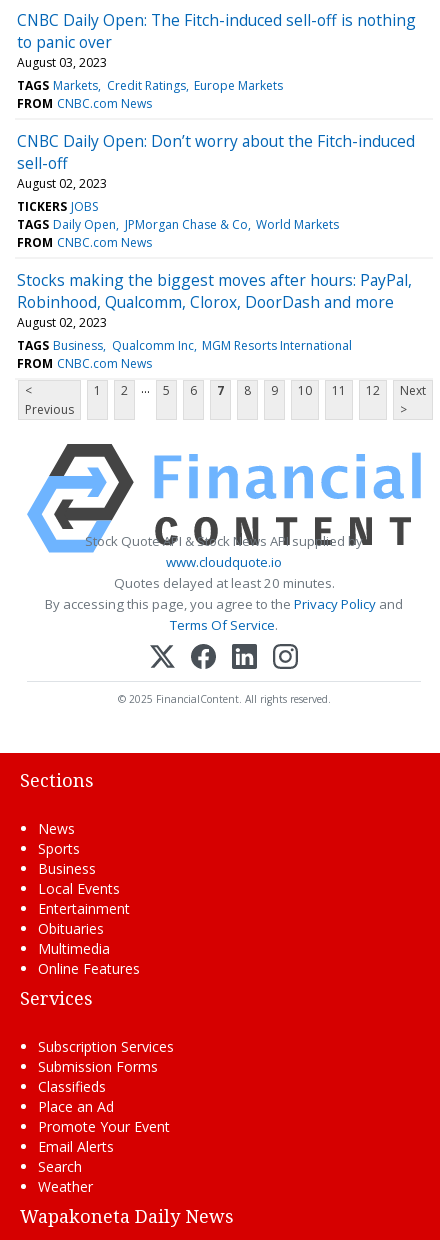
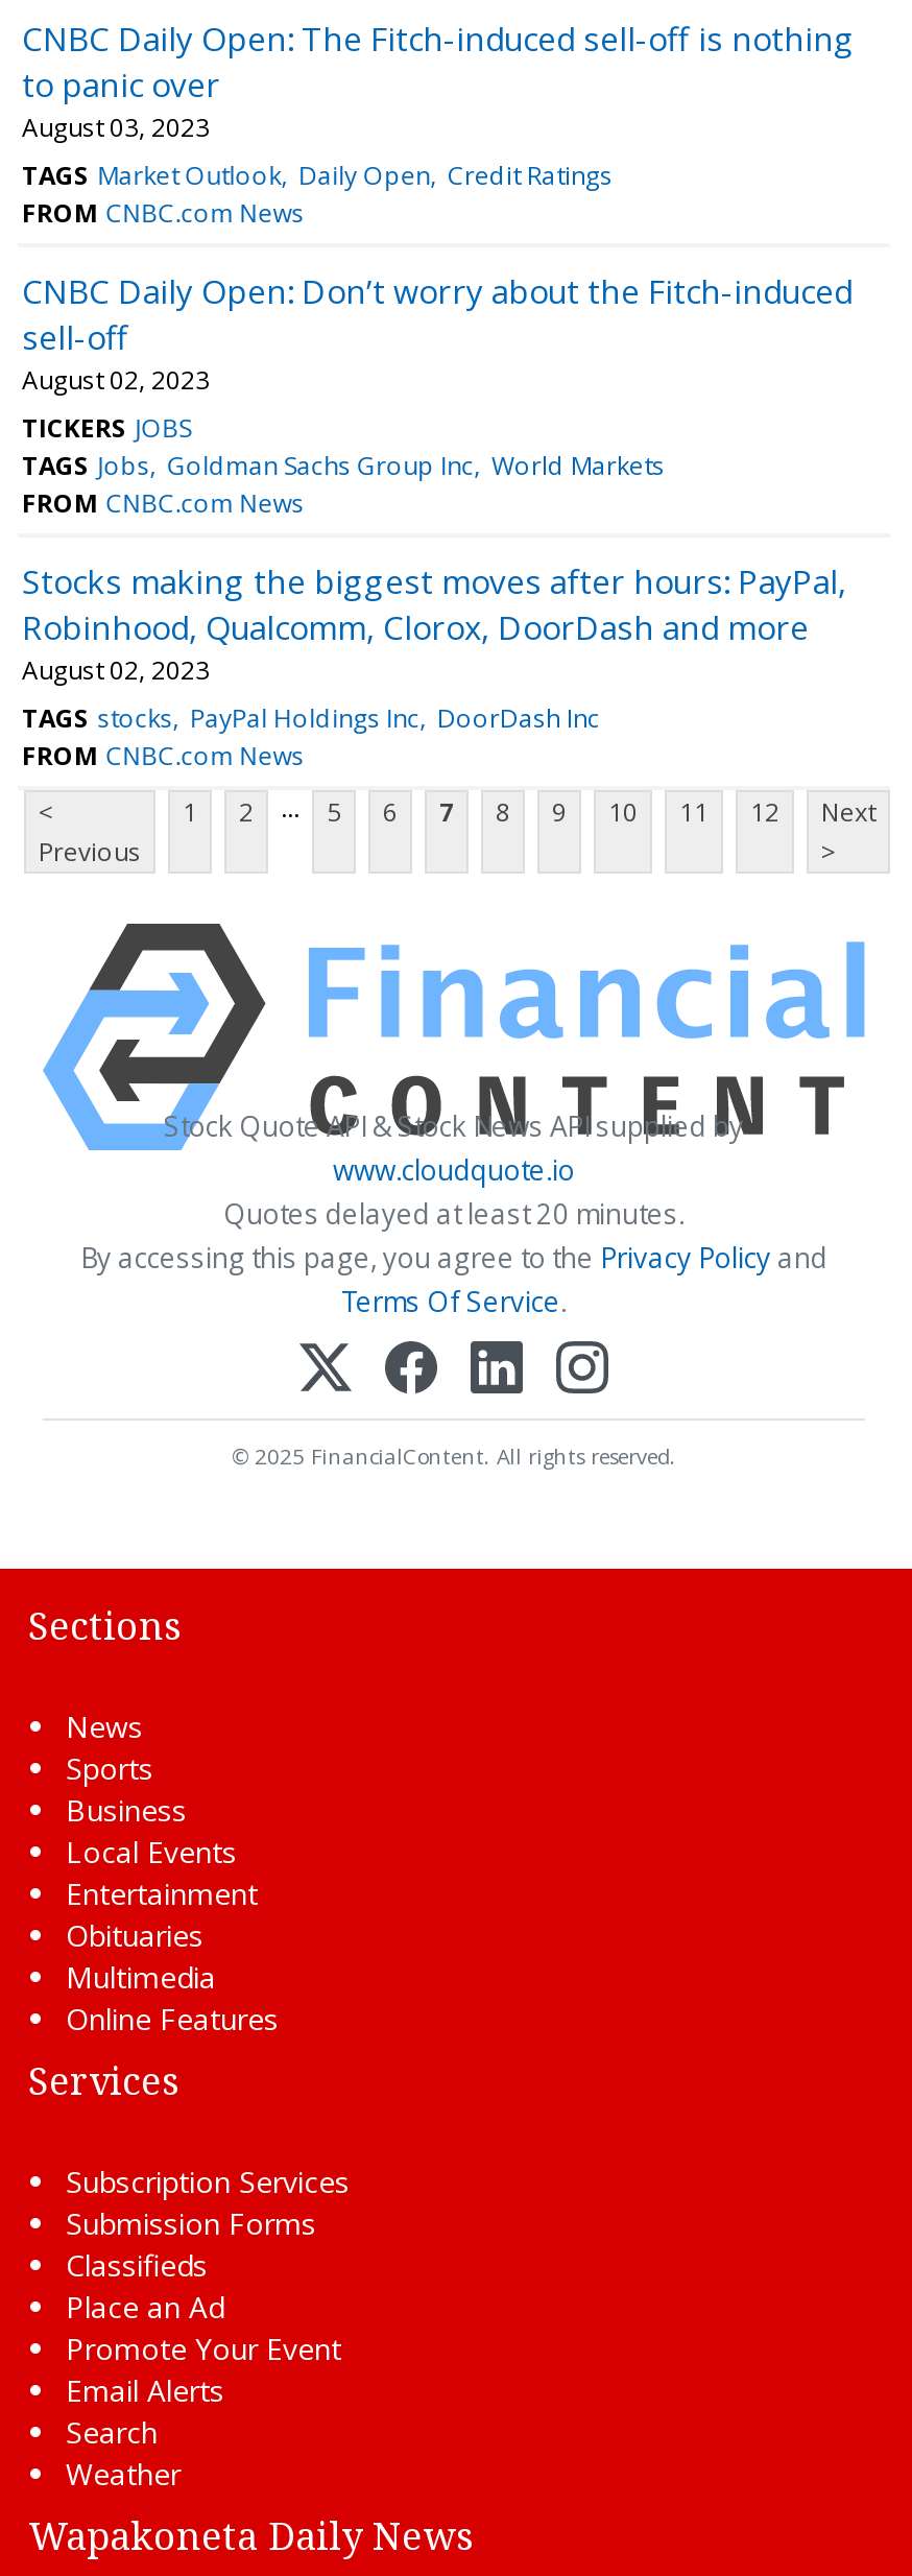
- TAGS Markets Credit Ratings Europe Markets
+ TAGS Market Outlook Daily Open Credit Ratings

- TAGS Daily Open JPMorgan Chase & Co World Markets
+ TAGS Jobs Goldman Sachs Group Inc World Markets

- TAGS Business Qualcomm Inc MGM Resorts International
+ TAGS stocks PayPal Holdings Inc DoorDash Inc
